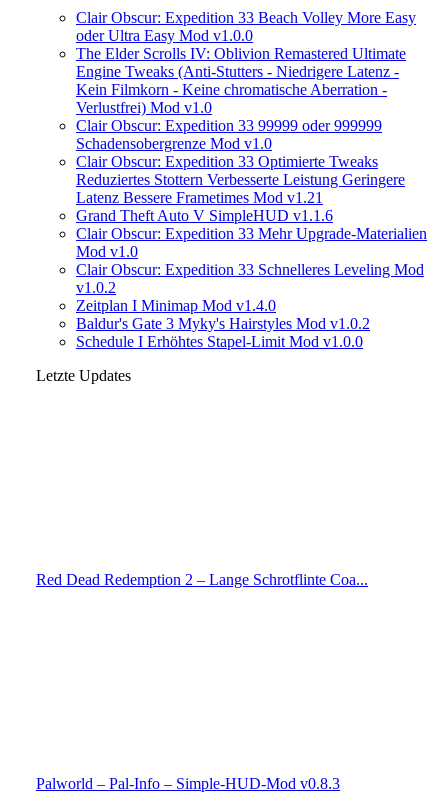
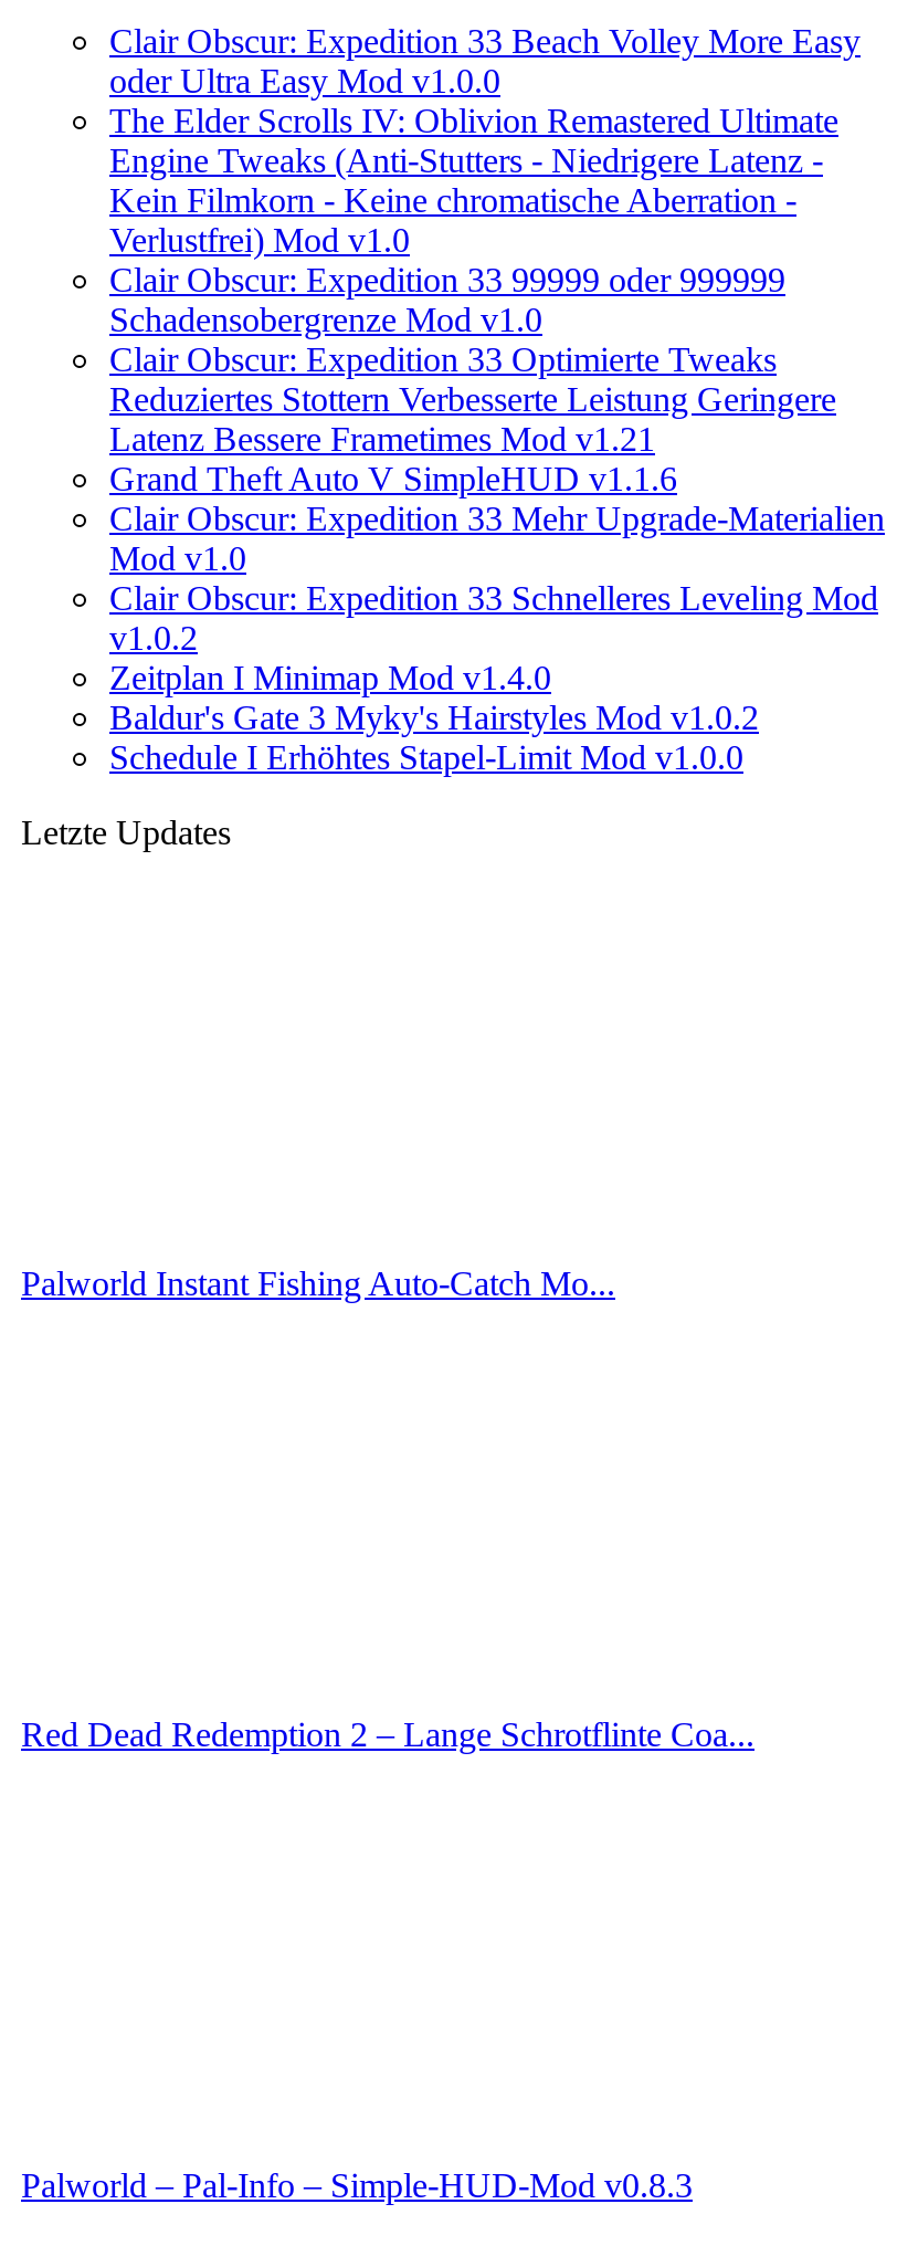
+ Palworld Instant Fishing Auto-Catch Mo...
